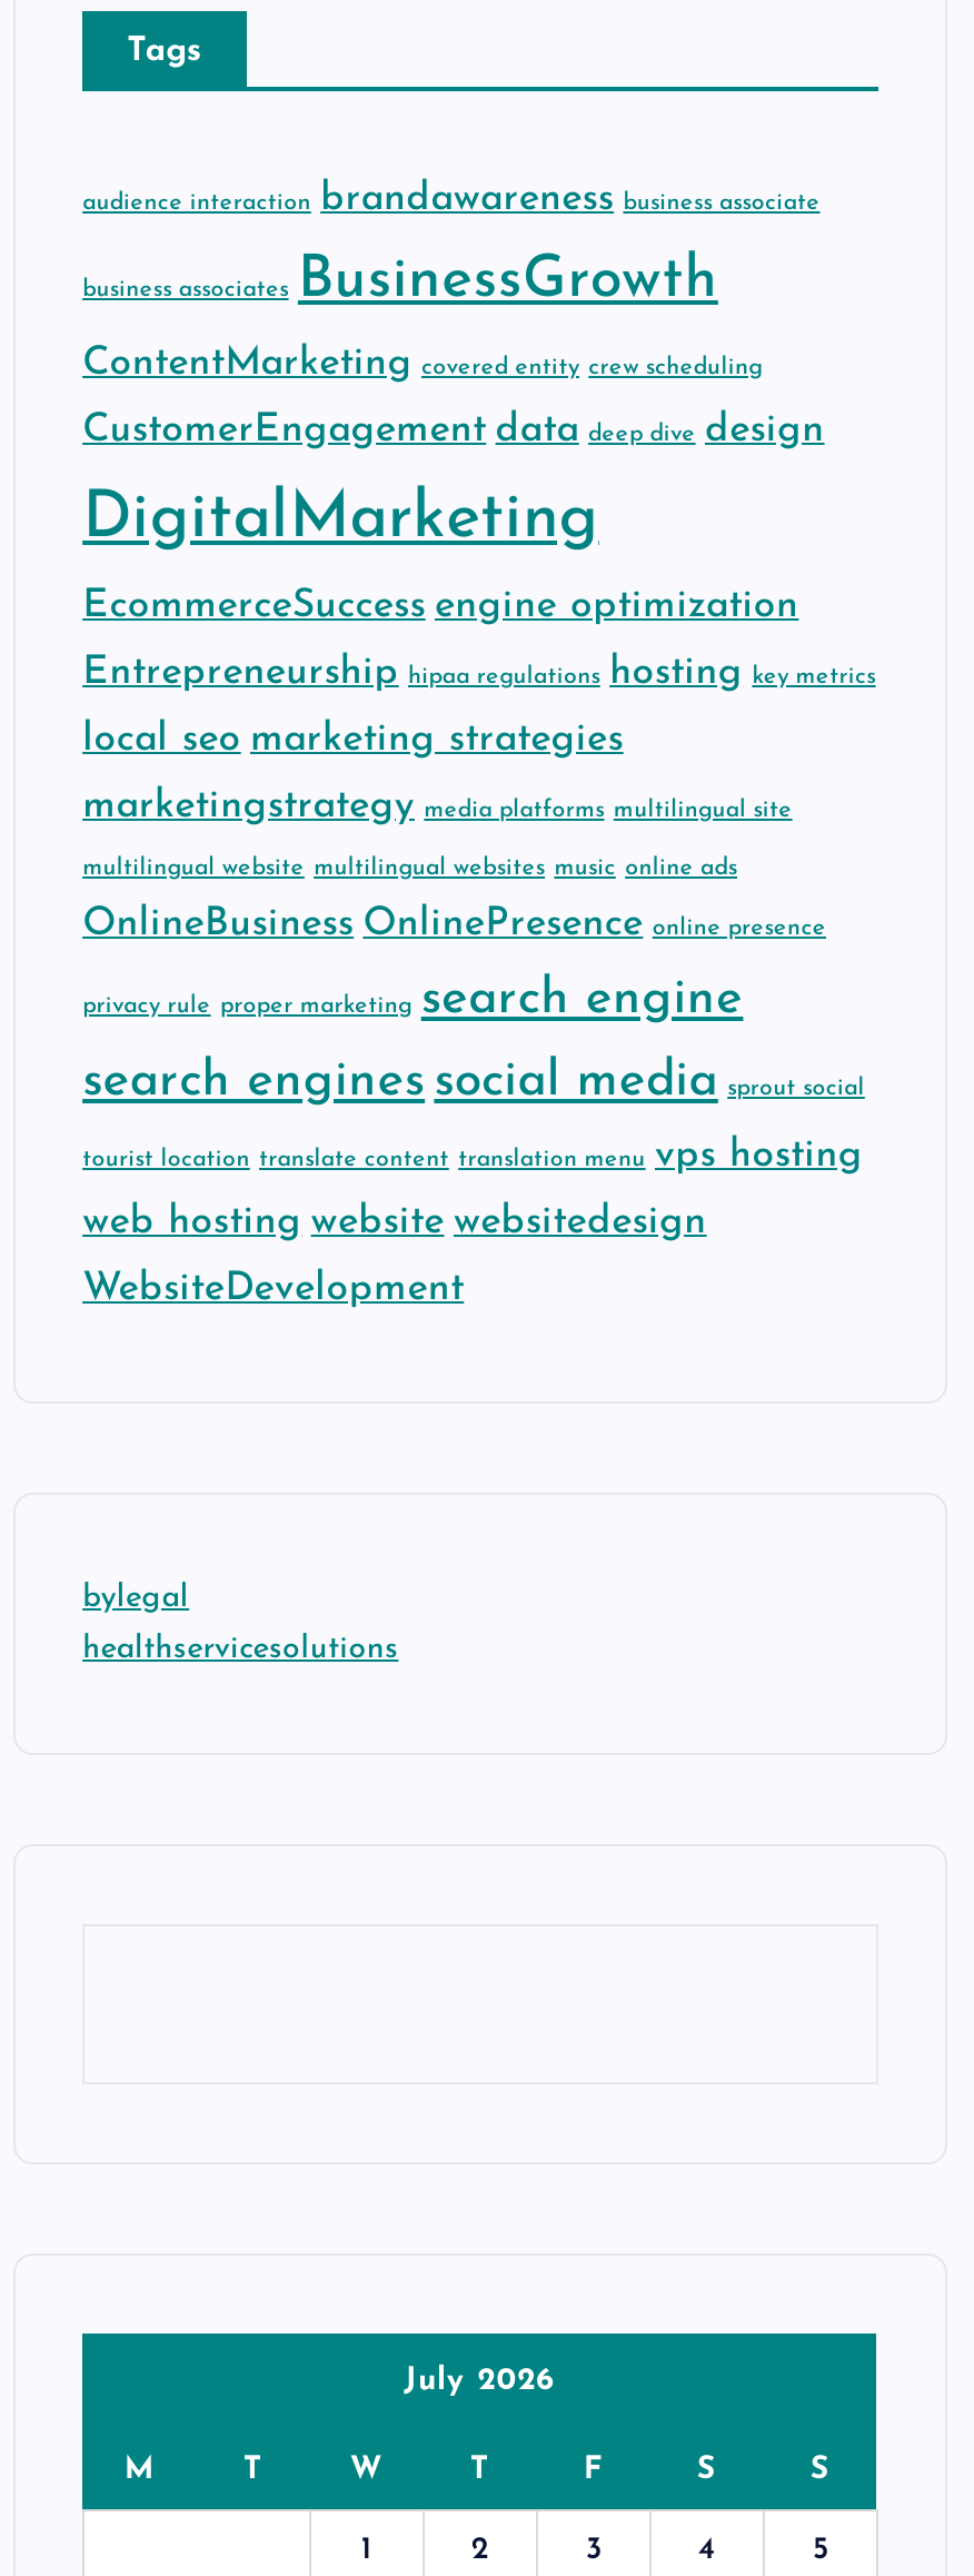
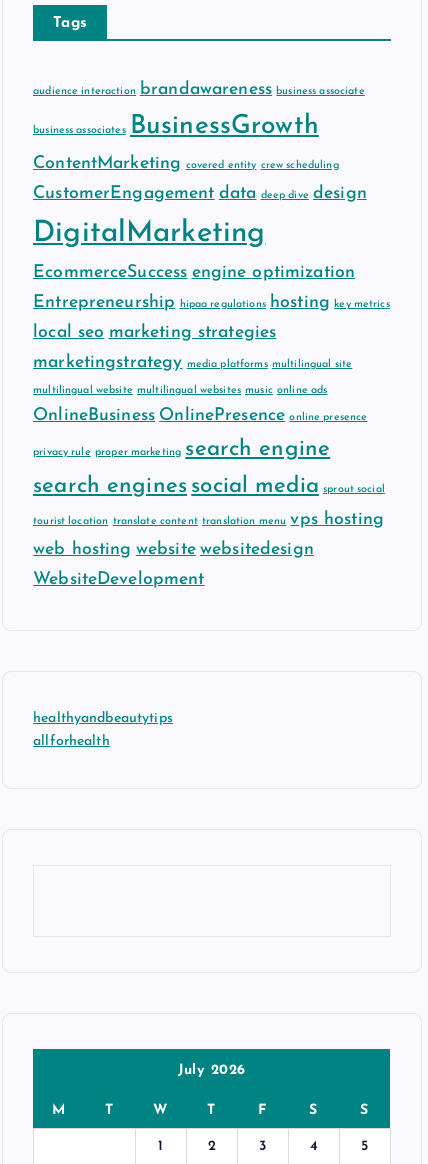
- bylegal
+ healthyandbeautytips

- healthservicesolutions
+ allforhealth
